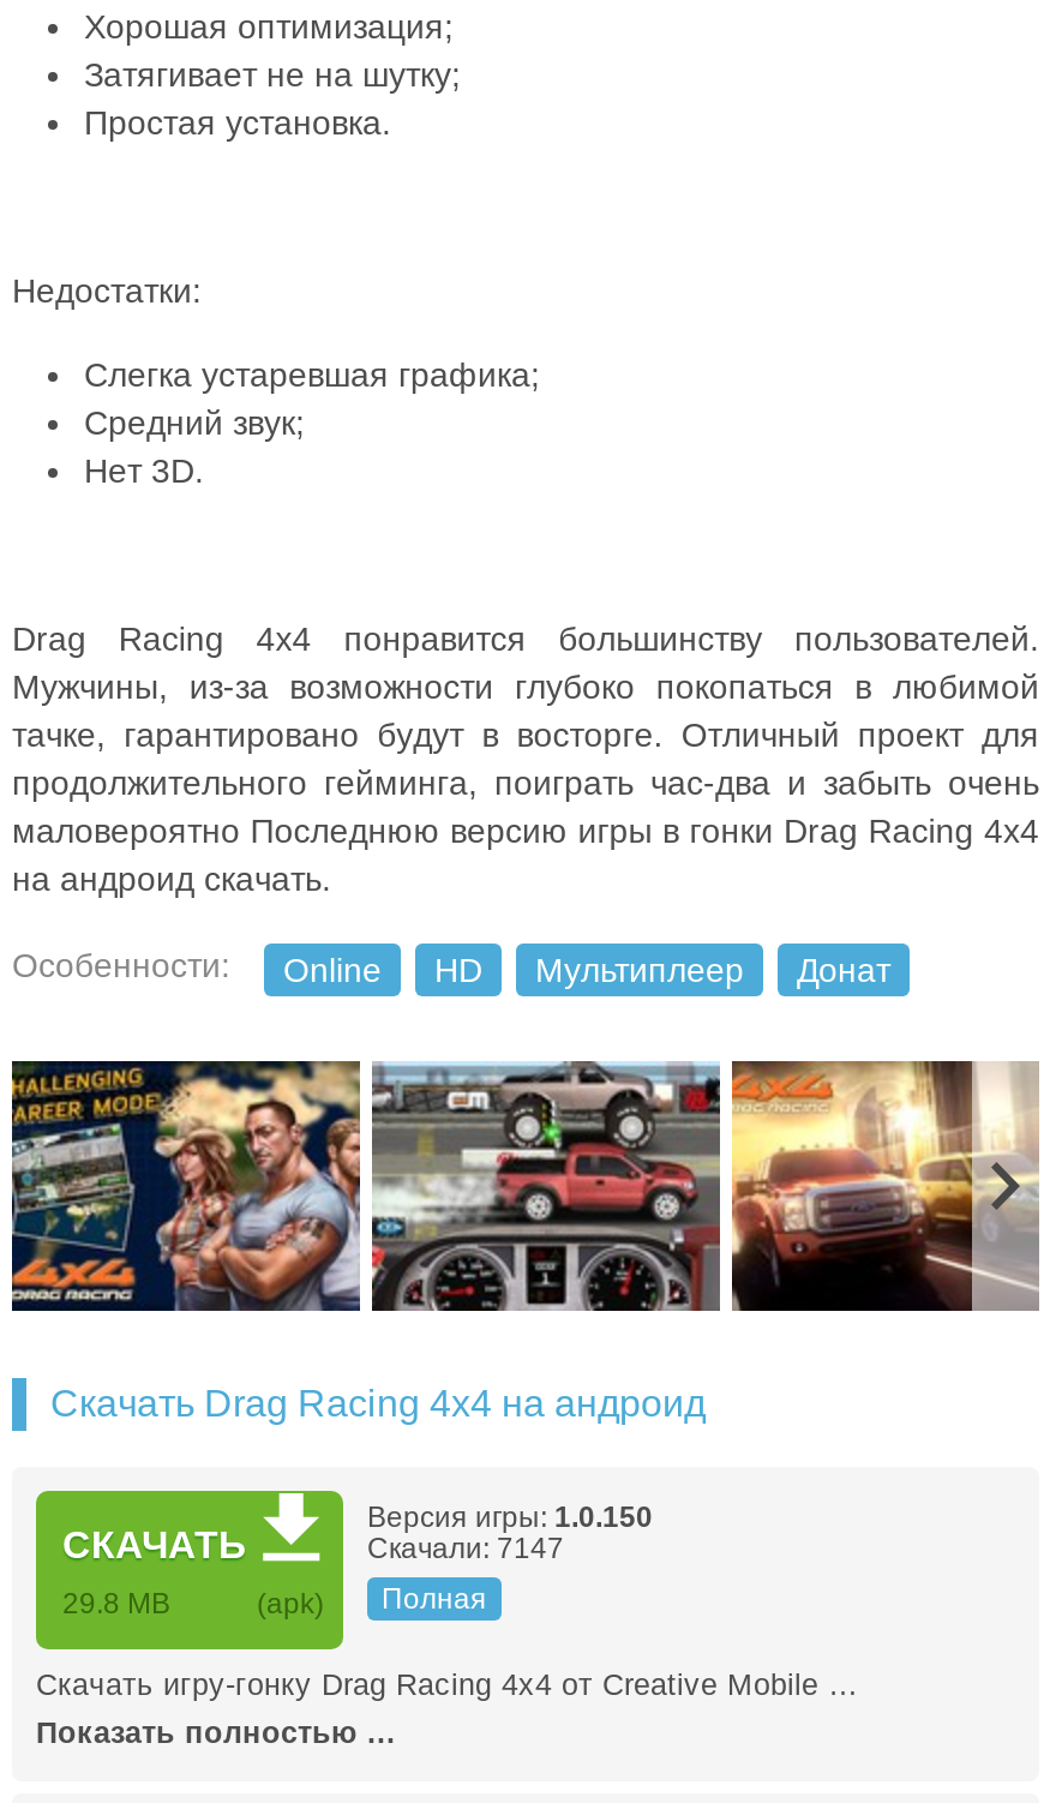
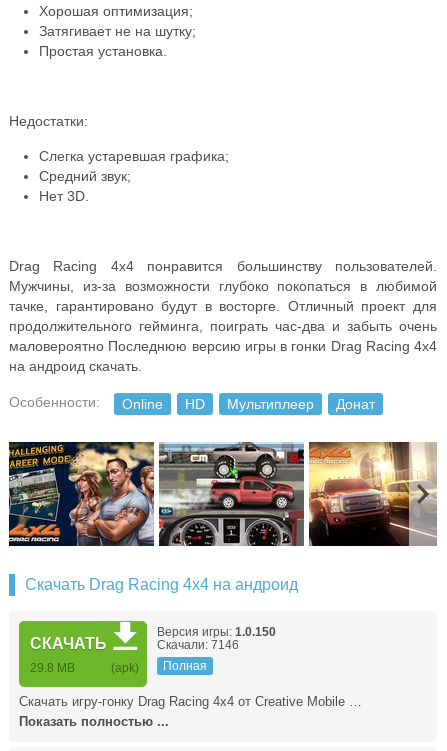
- Скачали: 7147
+ Скачали: 7146
